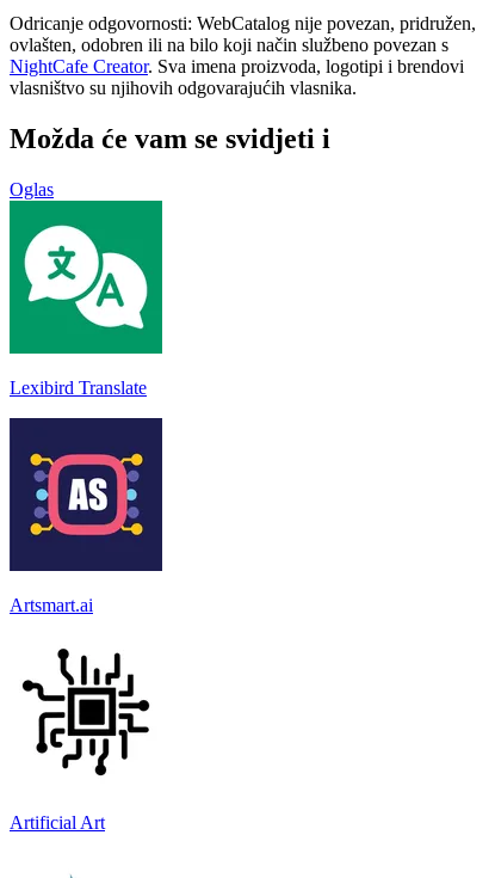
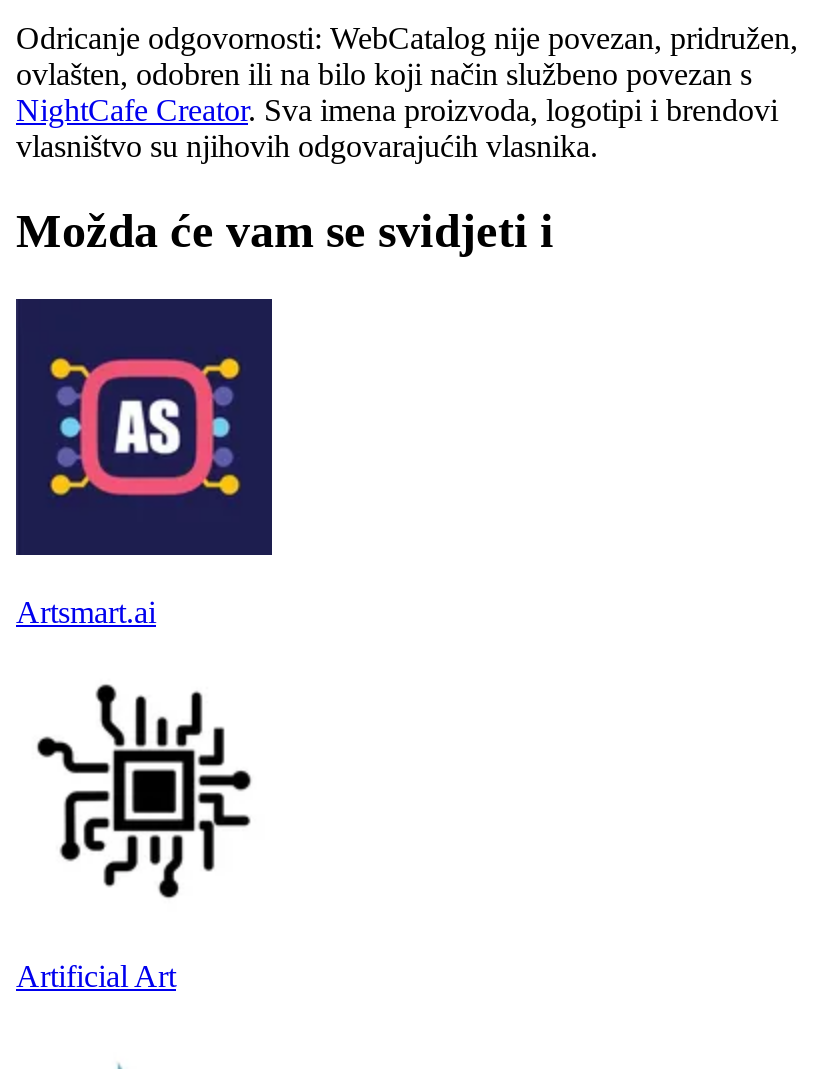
- Oglas

- [image]
- Lexibird Translate
